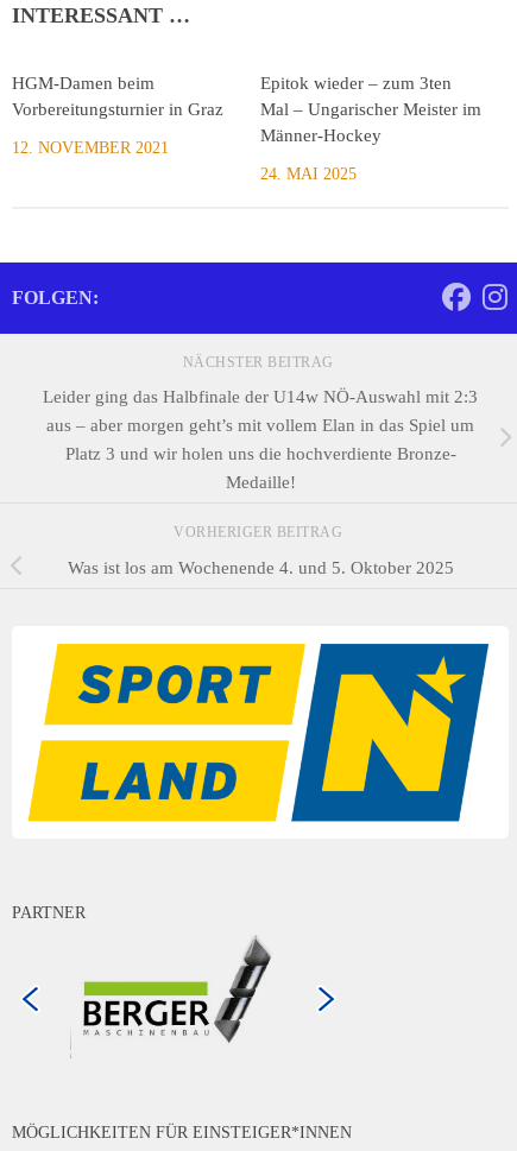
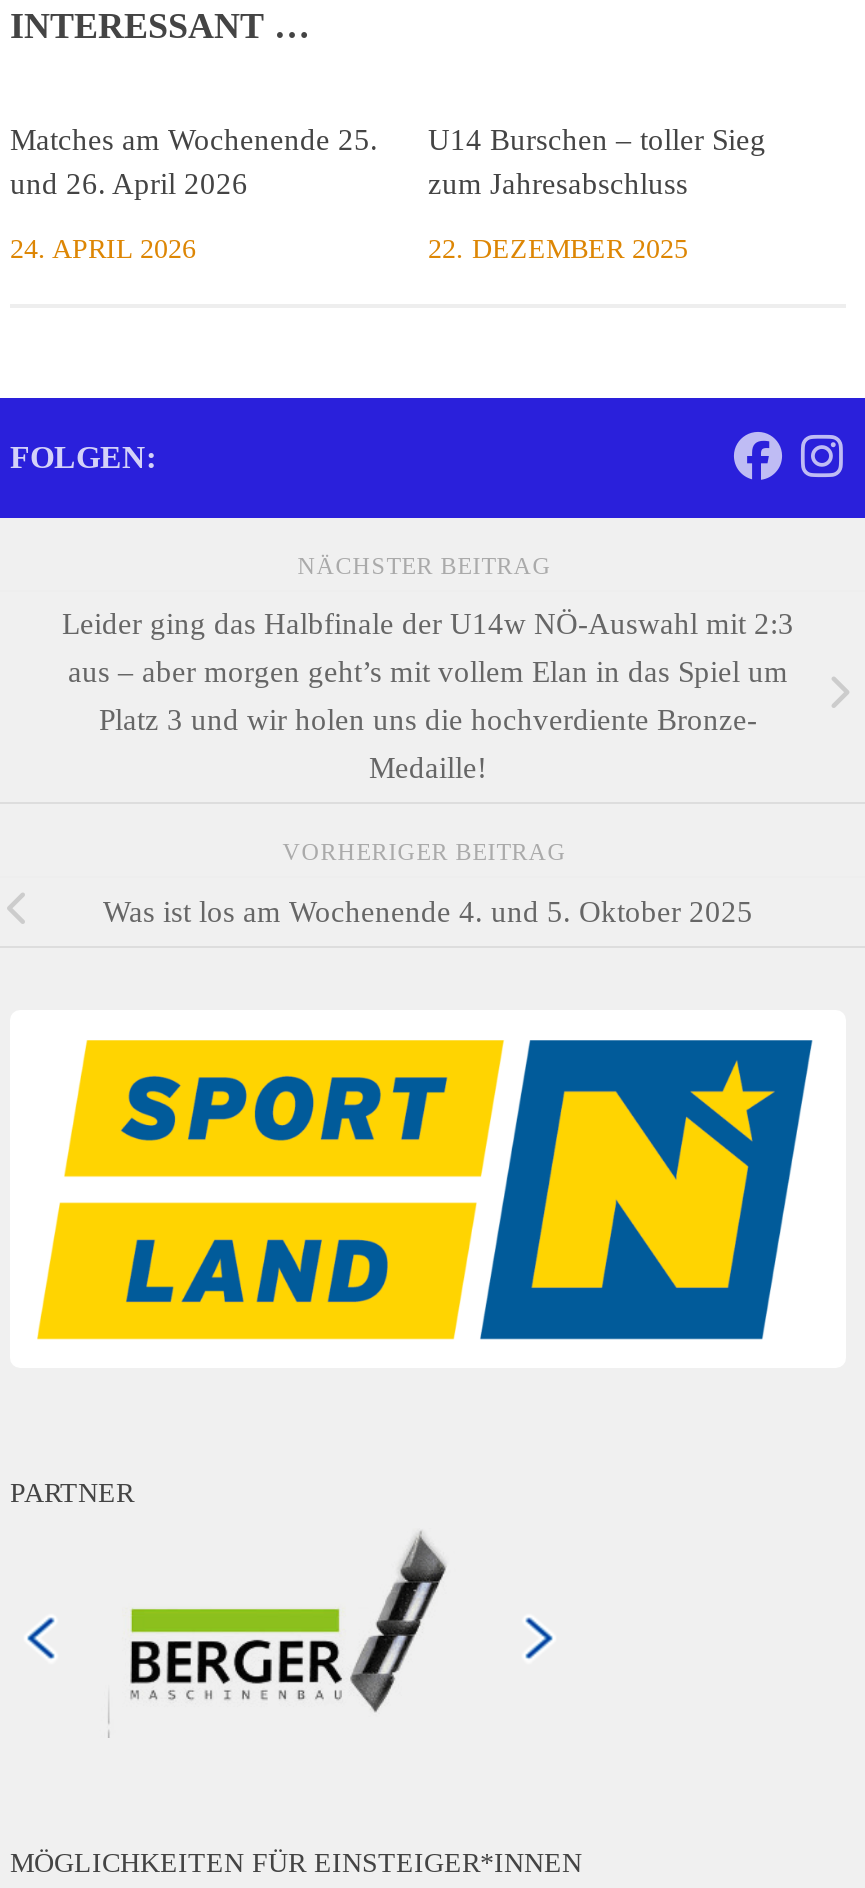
- HGM-Damen beim
- Vorbereitungsturnier in Graz
+ Matches am Wochenende 25.
+ und 26. April 2026

- Epitok wieder – zum 3ten
- Mal – Ungarischer Meister im
- Männer-Hockey
+ U14 Burschen – toller Sieg
+ zum Jahresabschluss

- 12. NOVEMBER 2021
+ 24. APRIL 2026

- 24. MAI 2025
+ 22. DEZEMBER 2025
